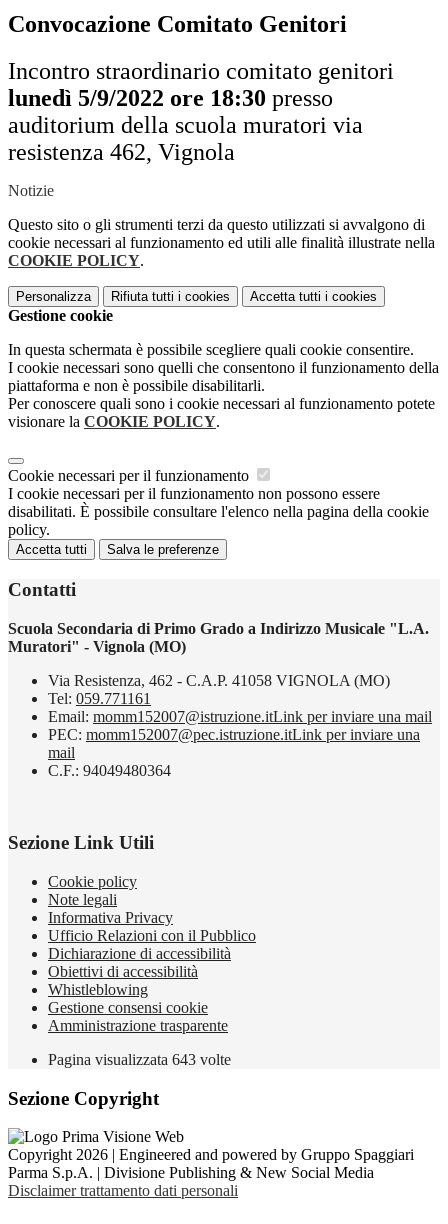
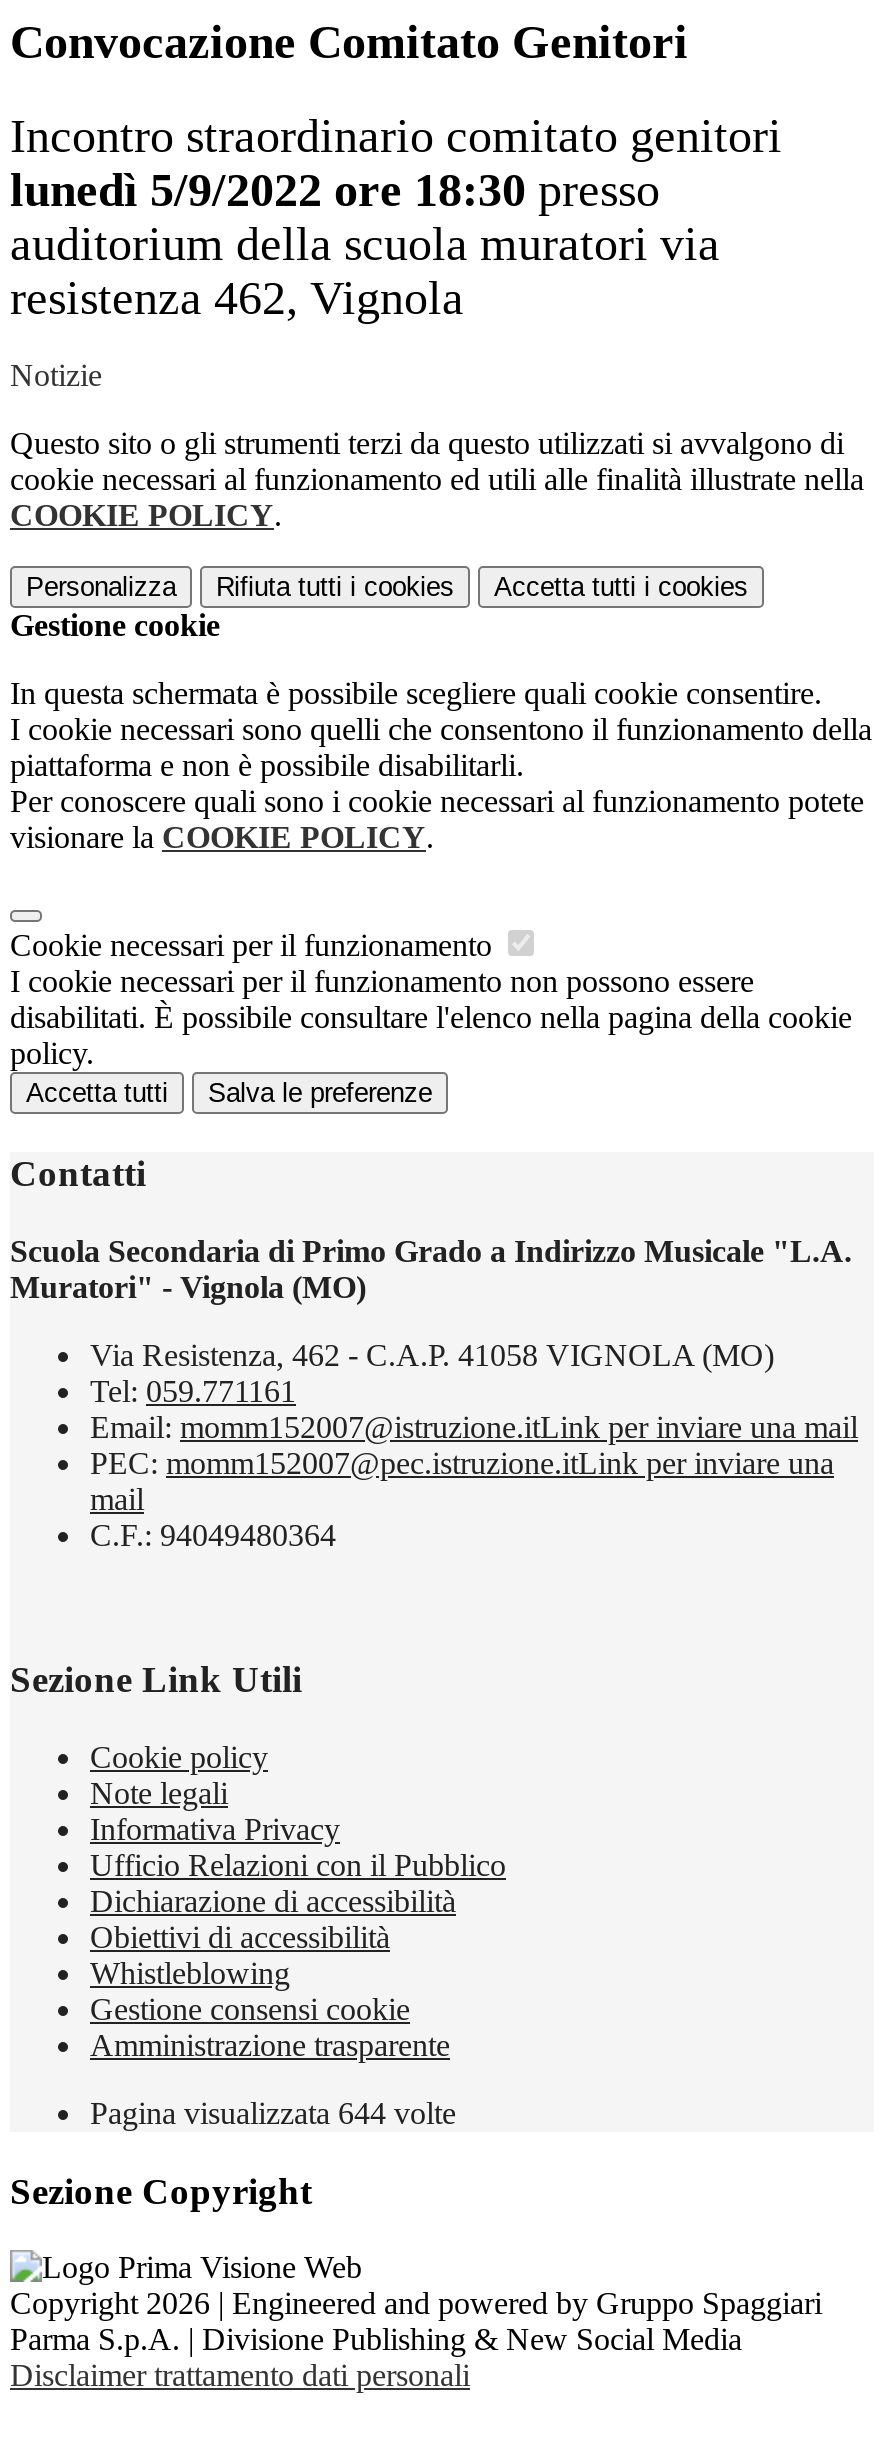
- Pagina visualizzata 643 volte
+ Pagina visualizzata 644 volte
